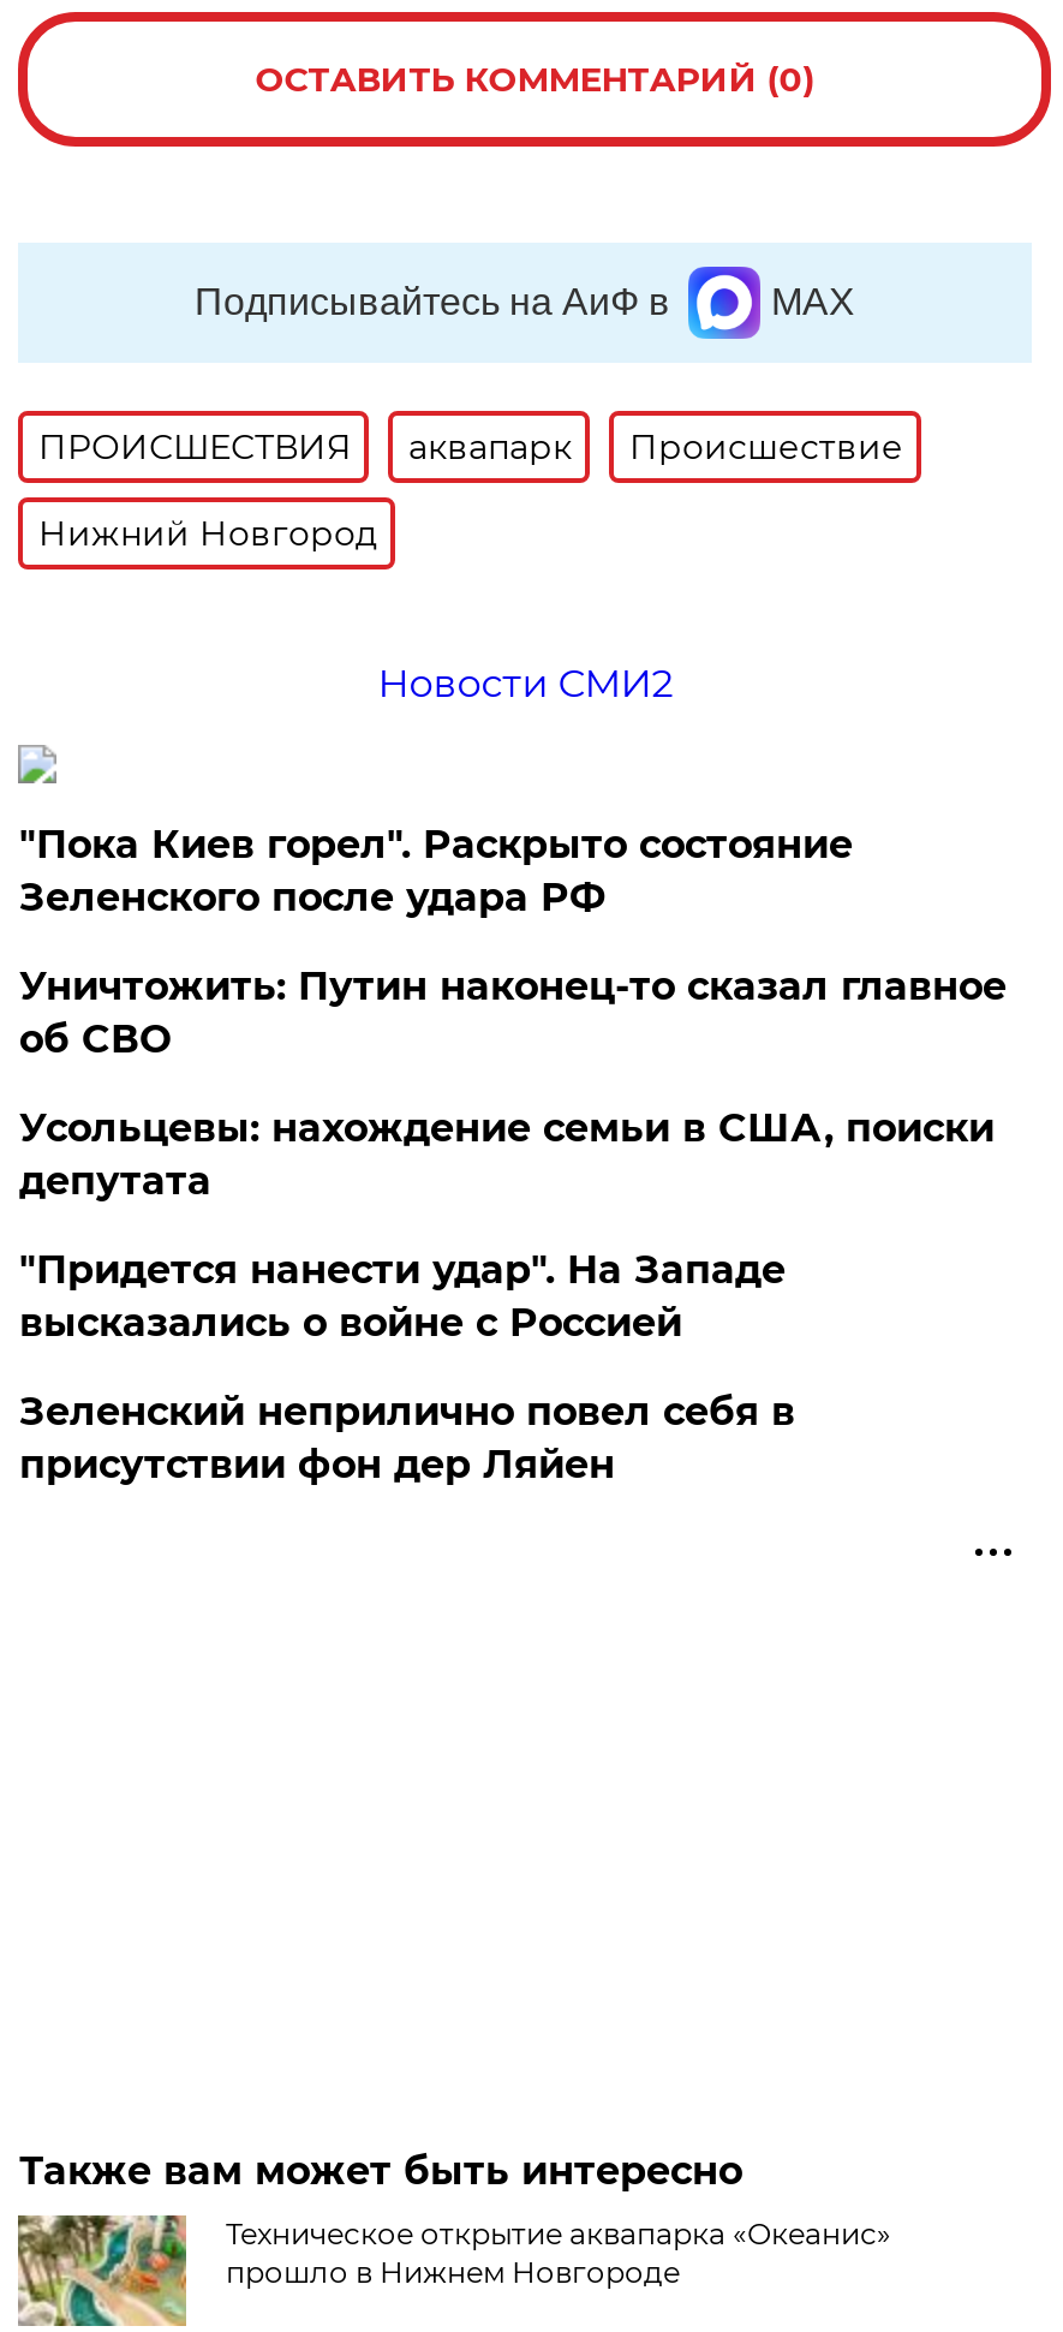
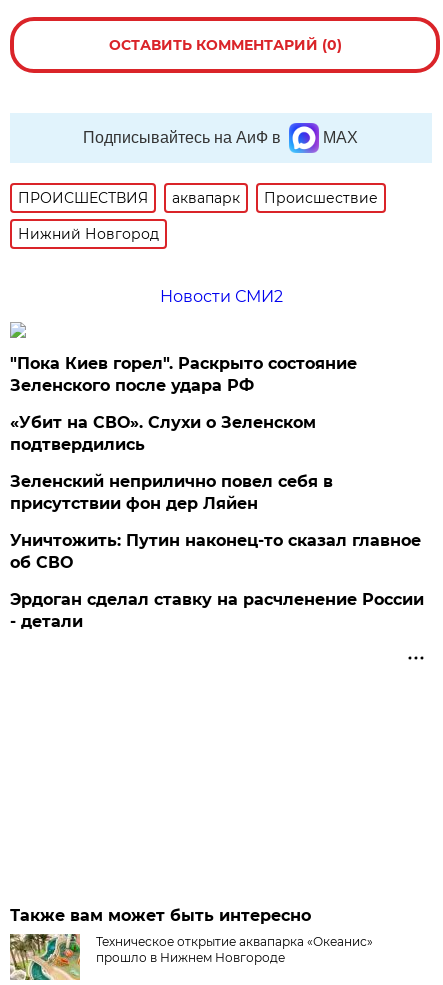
moved down: Уничтожить: Путин наконец-то сказал главное | об СВО

- Усольцевы: нахождение семьи в США, поиски
- депутата
- "Придется нанести удар". На Западе
- высказались о войне с Россией
+ «Убит на СВО». Слухи о Зеленском
+ подтвердились

moved up: Зеленский неприлично повел cебя в | присутствии фон дер Ляйен

+ Эрдоган сделал ставку на расчленение России
+ - детали
